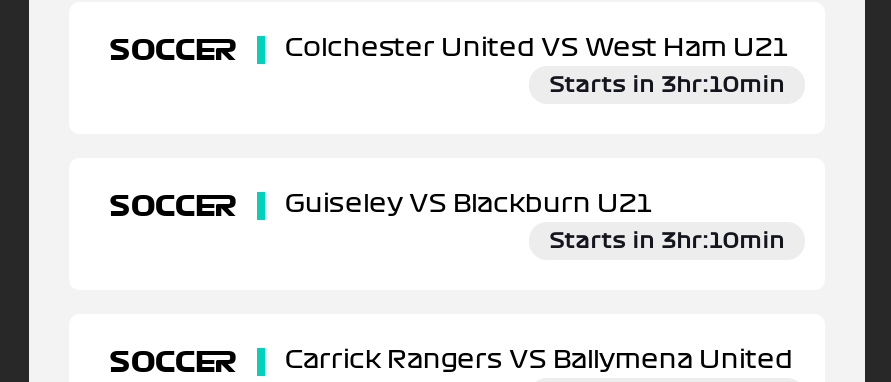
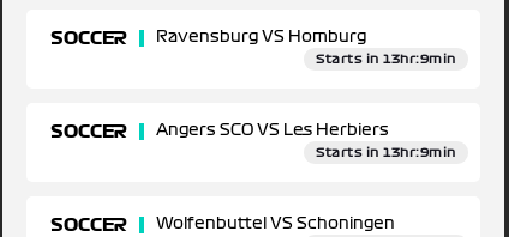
- Colchester United VS West Ham U21
+ Ravensburg VS Homburg

- Starts in 3hr:10min
+ Starts in 13hr:9min

- Guiseley VS Blackburn U21
+ Angers SCO VS Les Herbiers

- Starts in 3hr:10min
+ Starts in 13hr:9min

- Carrick Rangers VS Ballymena United
+ Wolfenbuttel VS Schoningen
